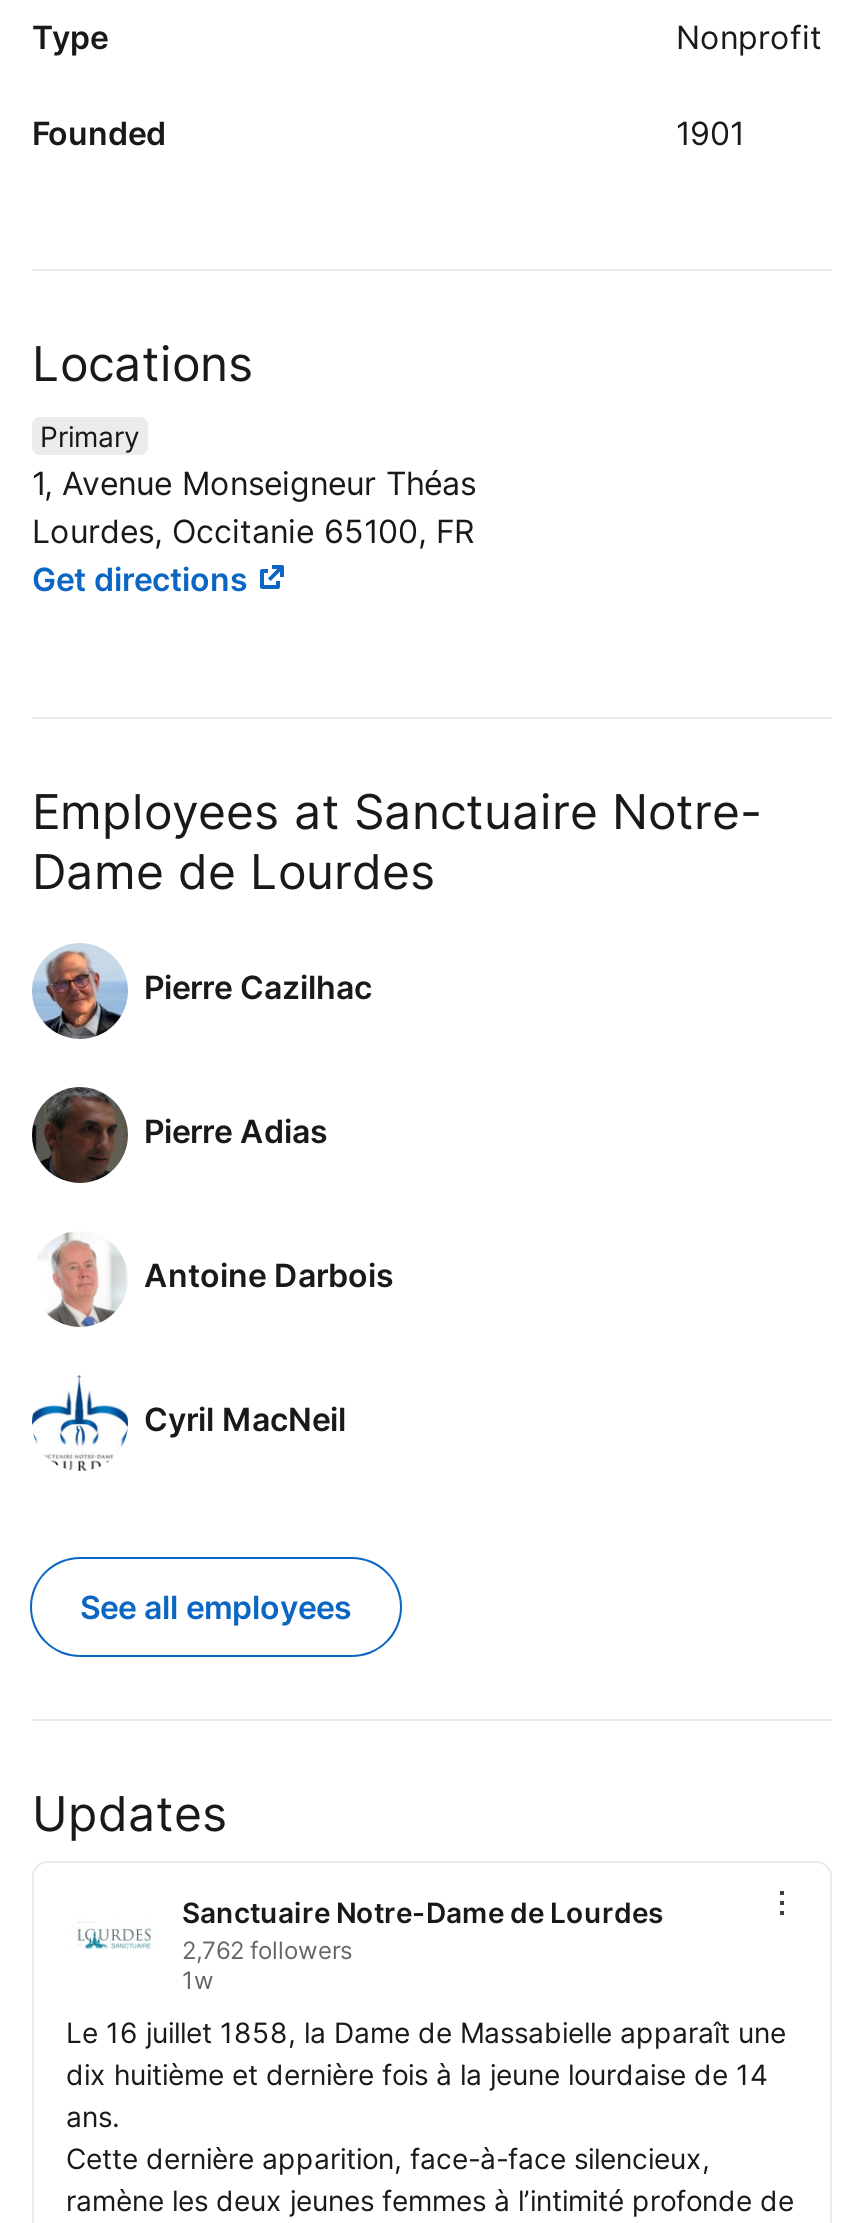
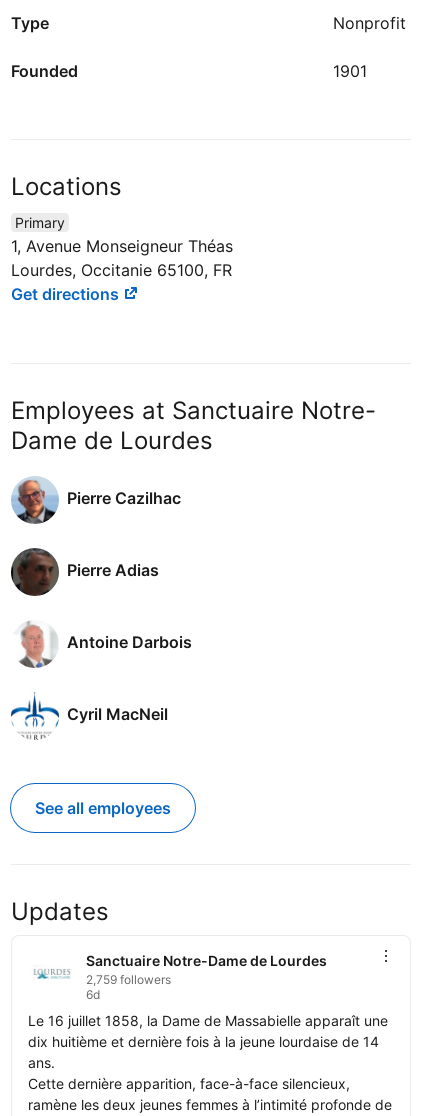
- 2,762 followers
- 1w
+ 2,759 followers
+ 6d
